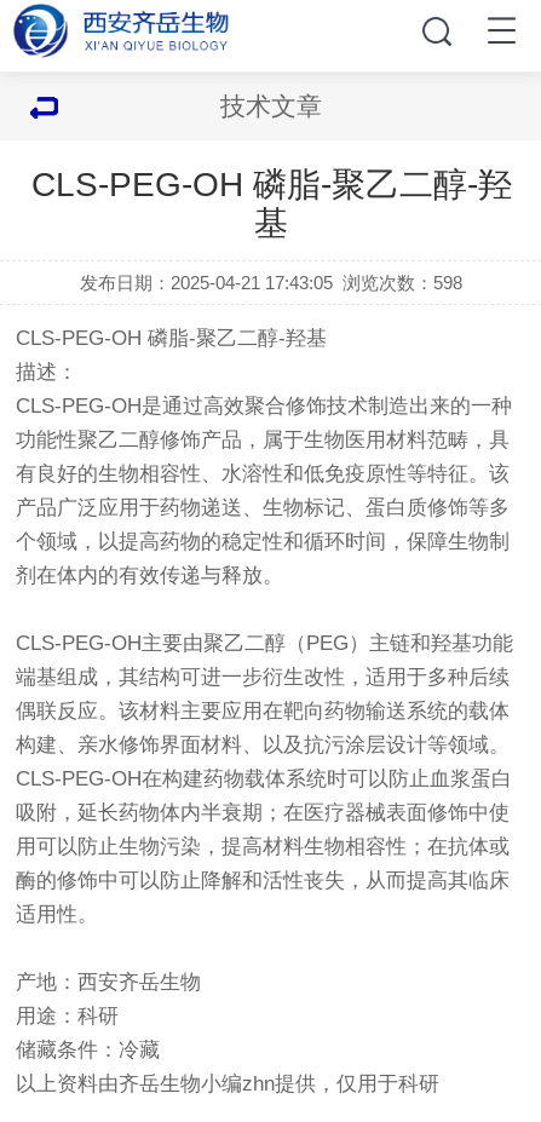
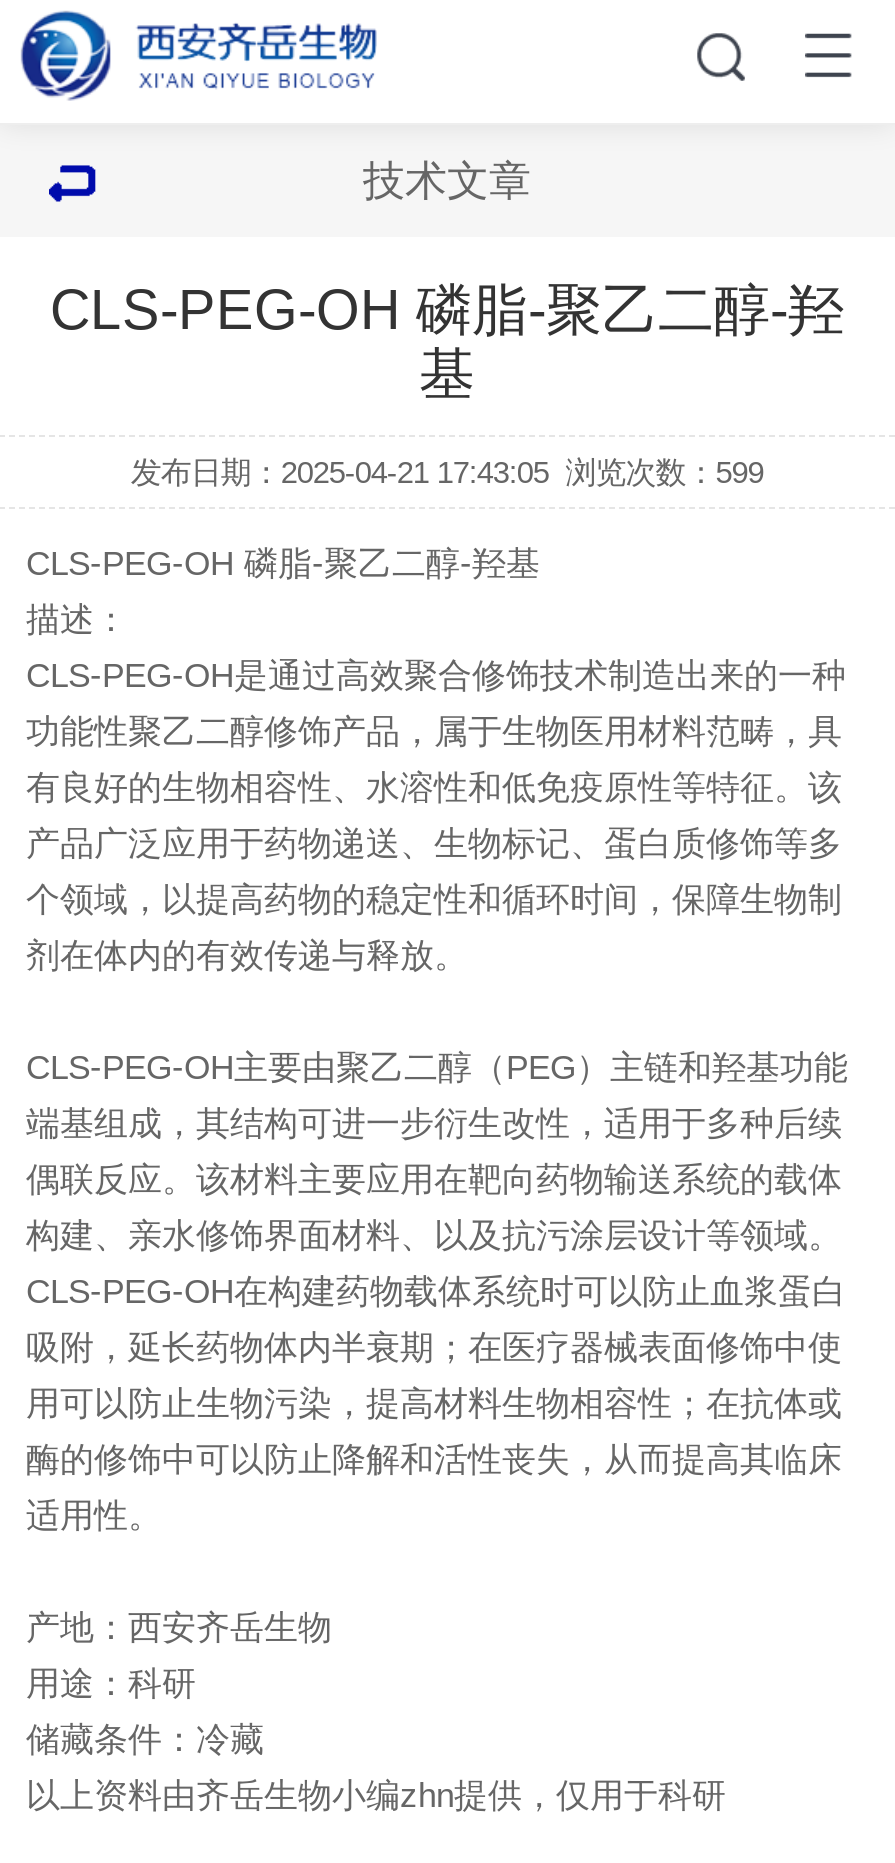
- 发布日期：2025-04-21 17:43:05 浏览次数：598
+ 发布日期：2025-04-21 17:43:05 浏览次数：599
